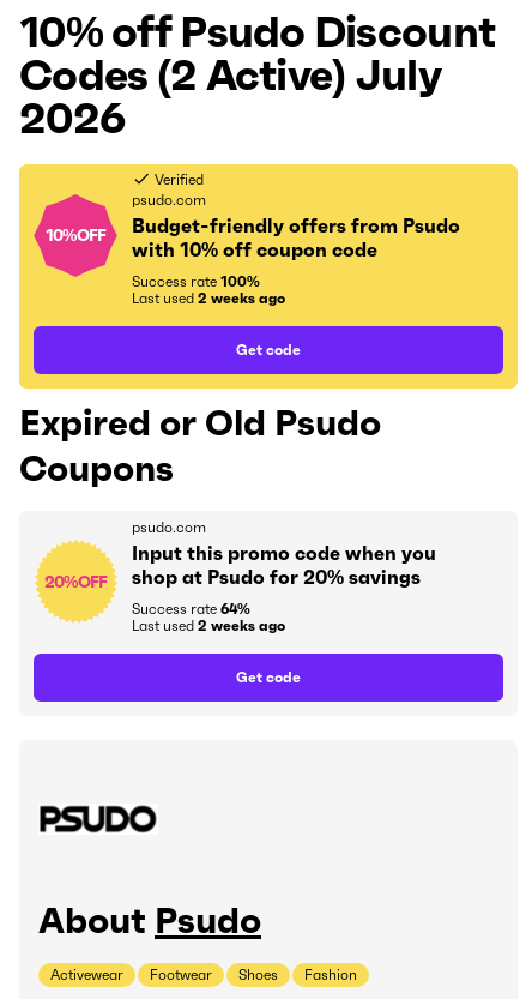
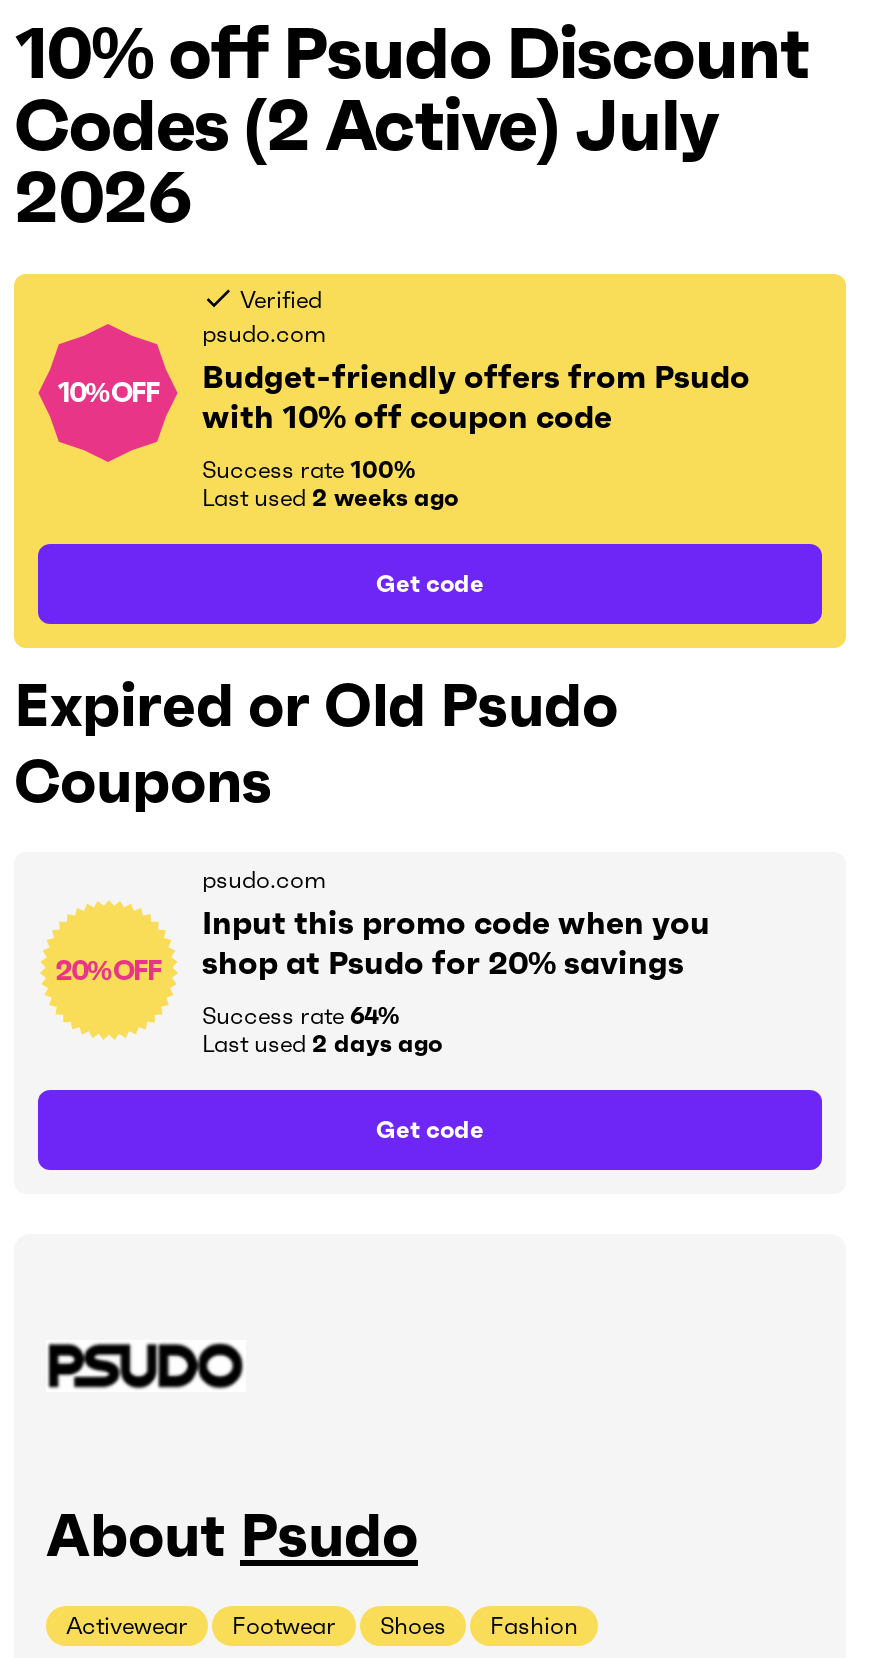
- Last used 2 weeks ago
+ Last used 2 days ago
